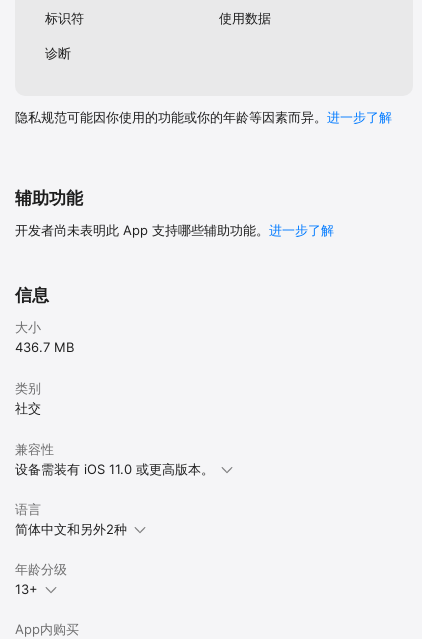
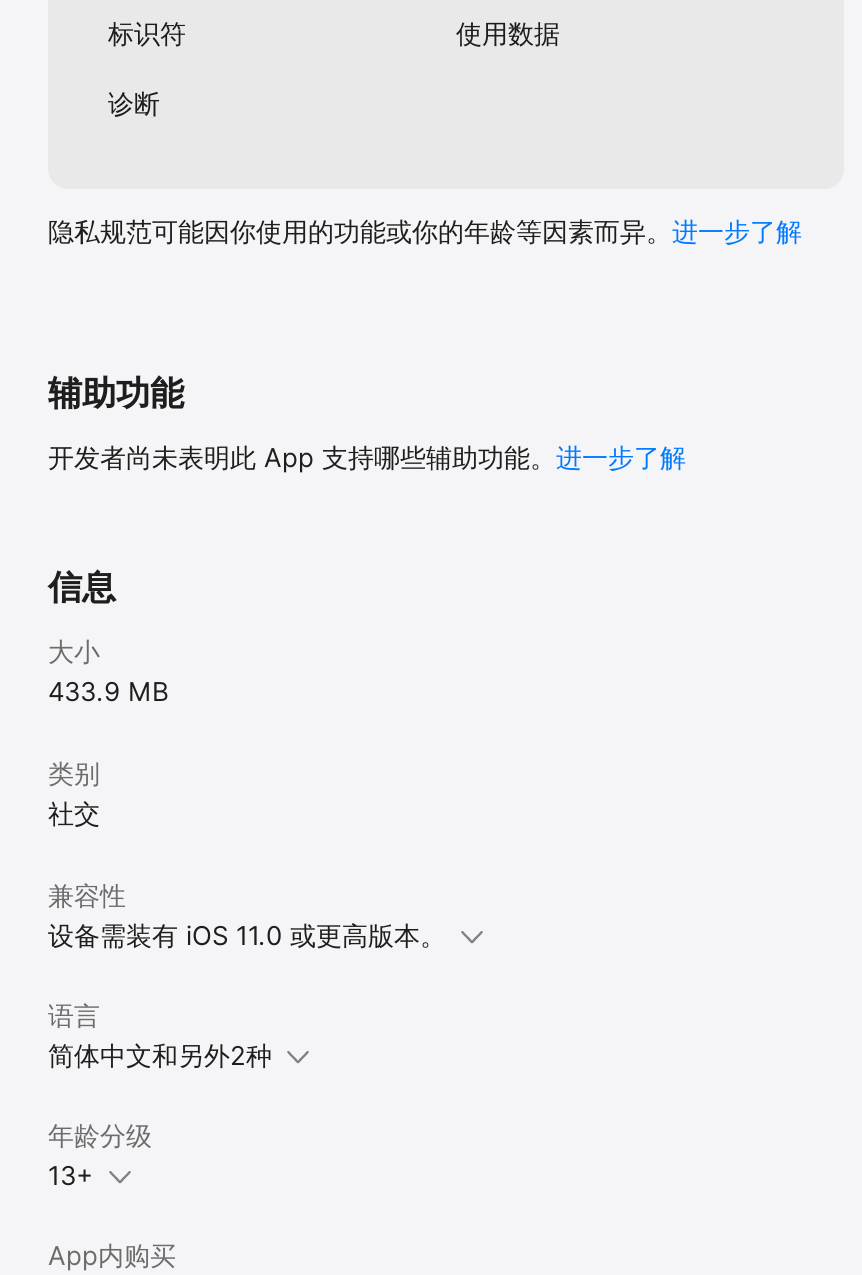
- 436.7 MB
+ 433.9 MB
